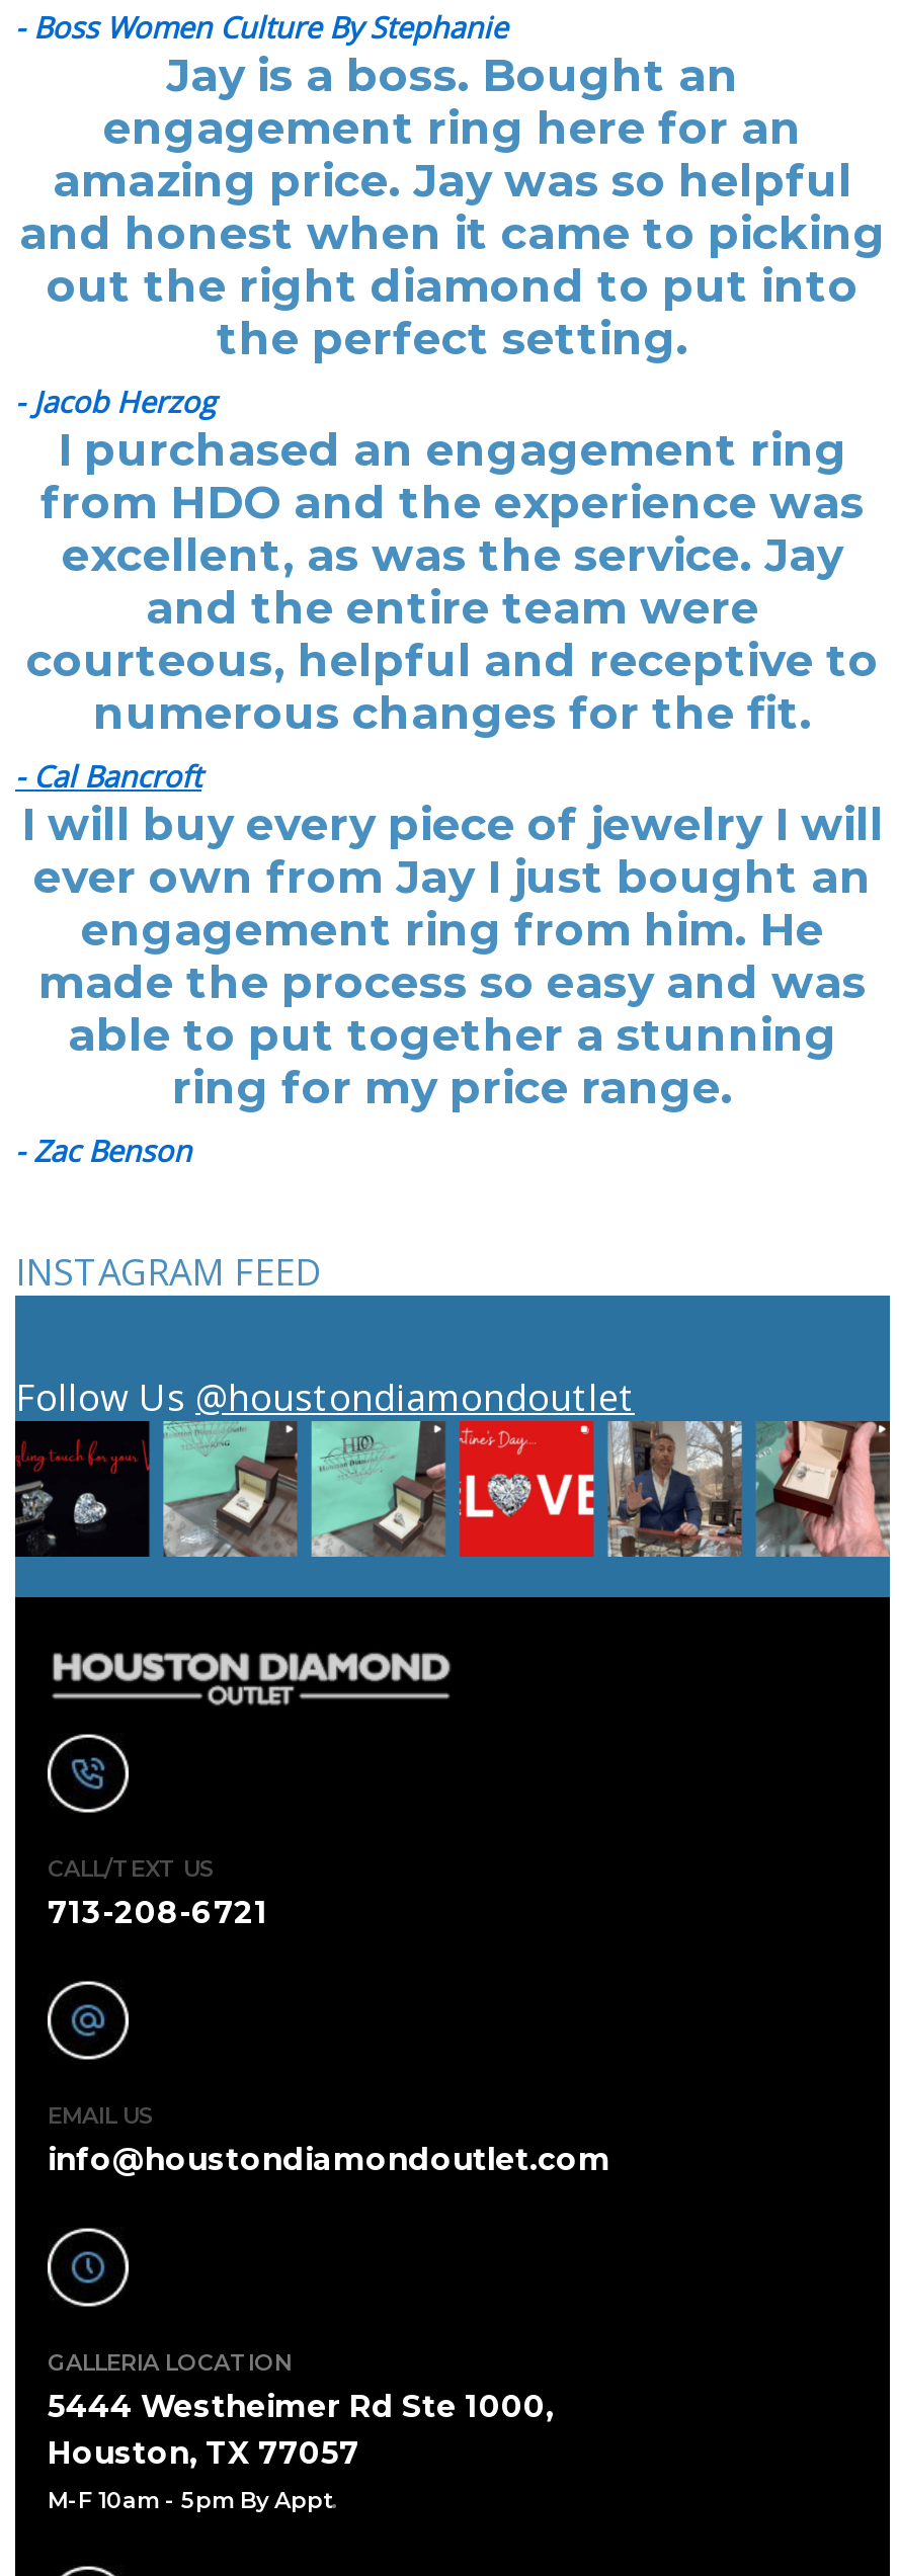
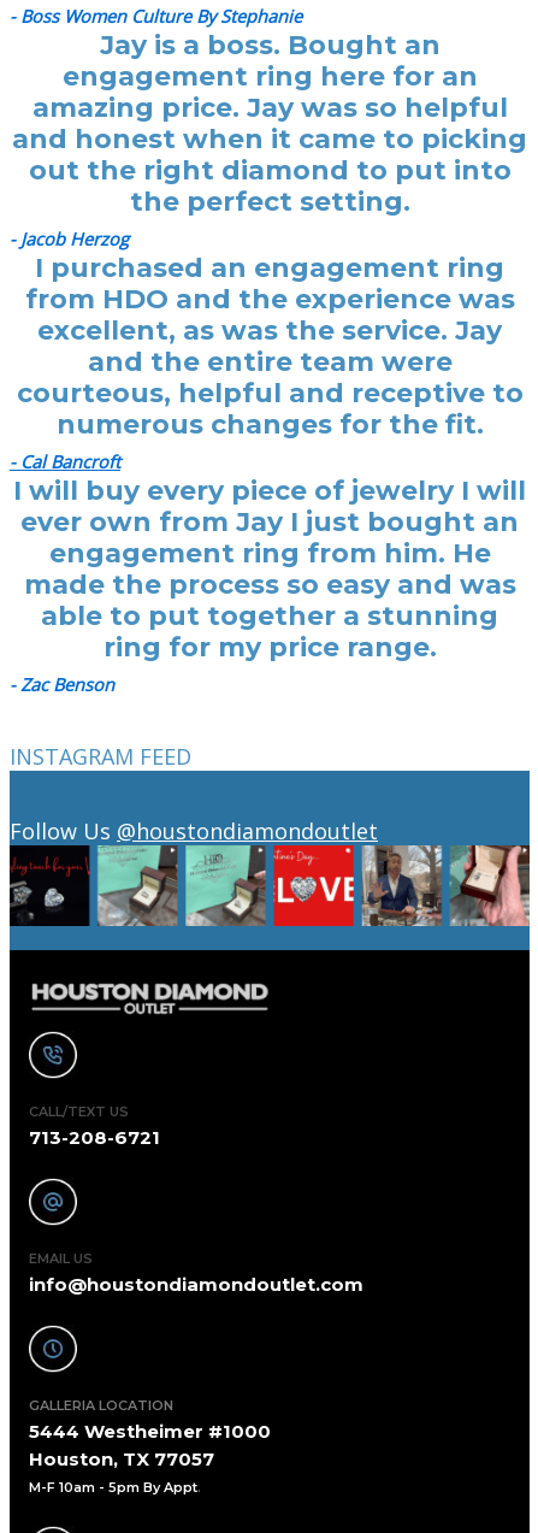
- 5444 Westheimer Rd Ste 1000,
+ 5444 Westheimer #1000
